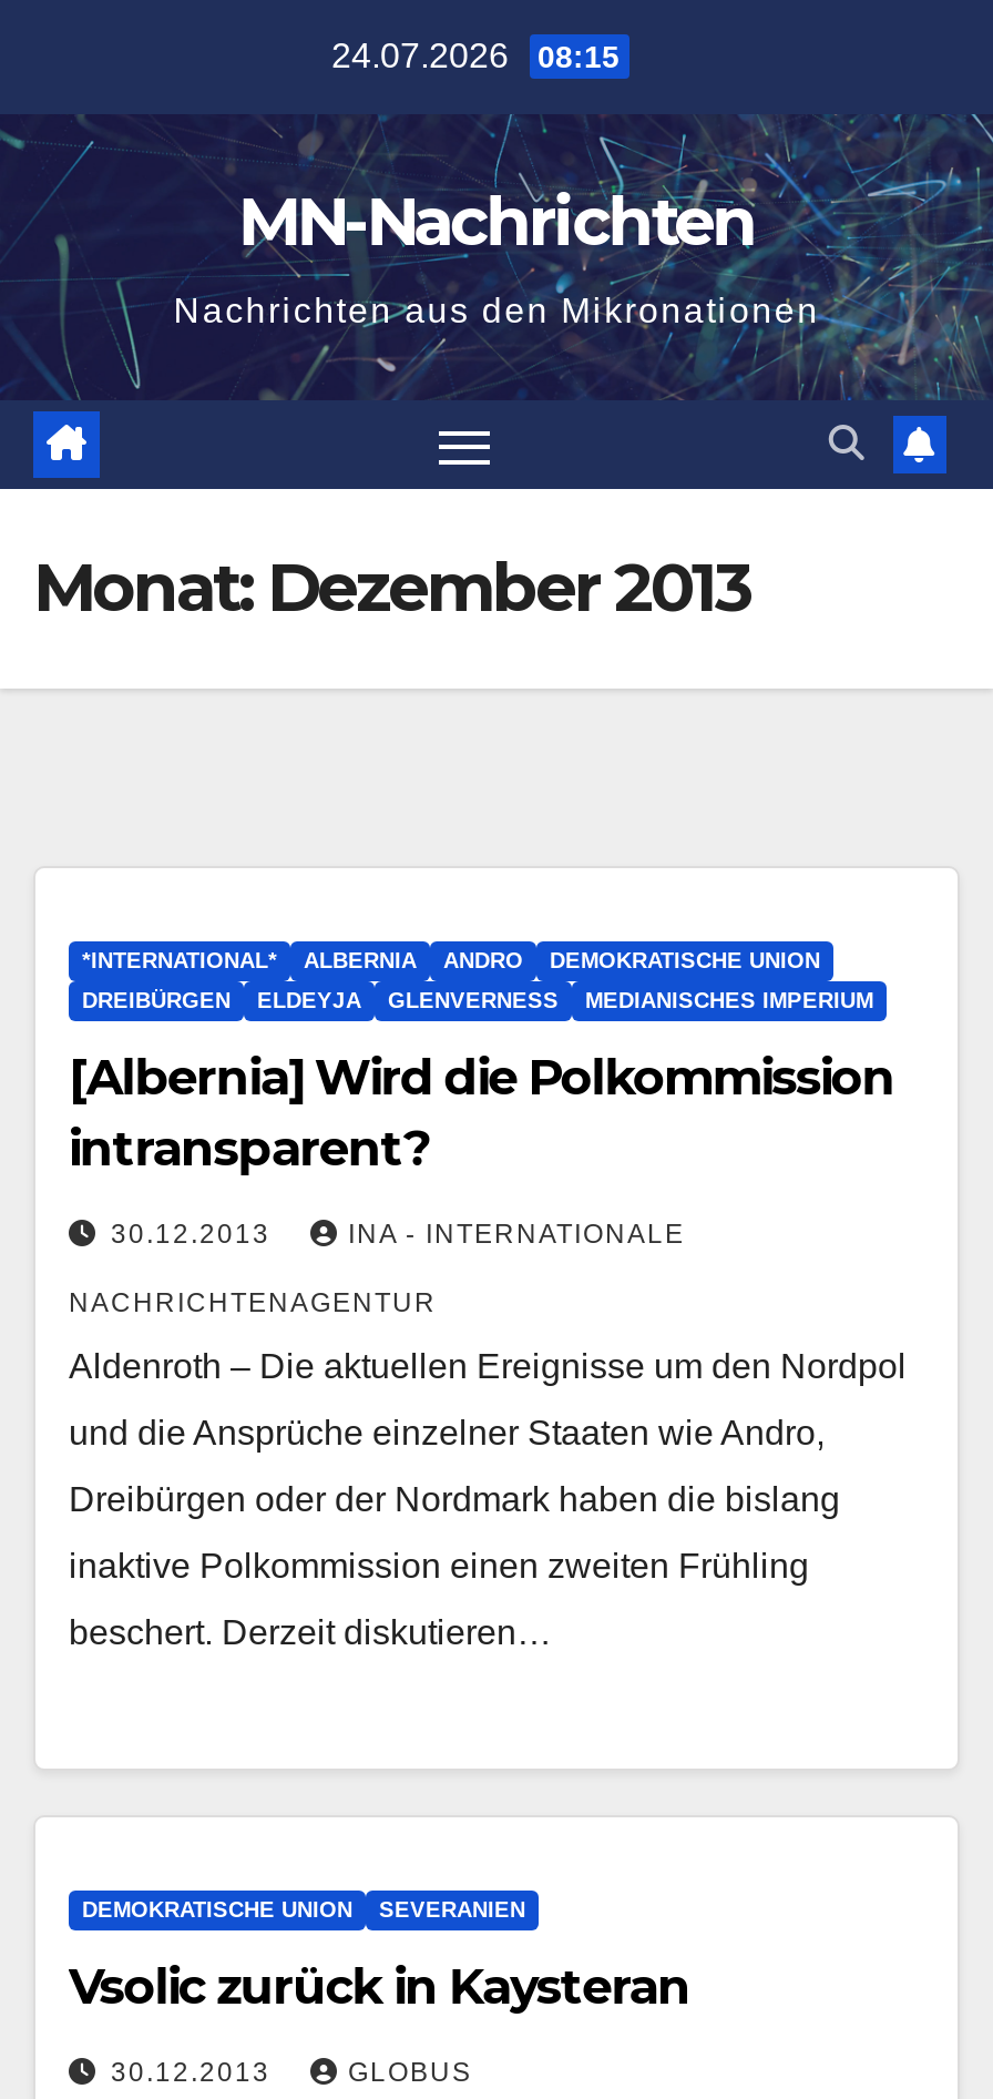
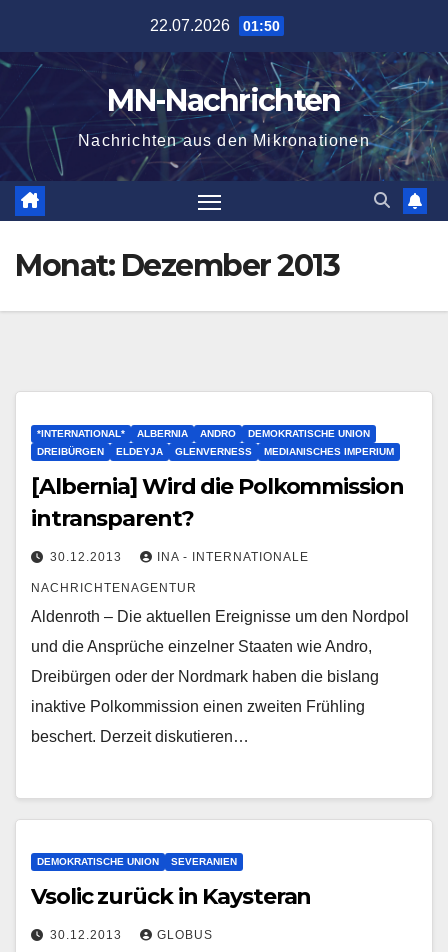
- 24.07.2026 08:15
+ 22.07.2026 01:50
